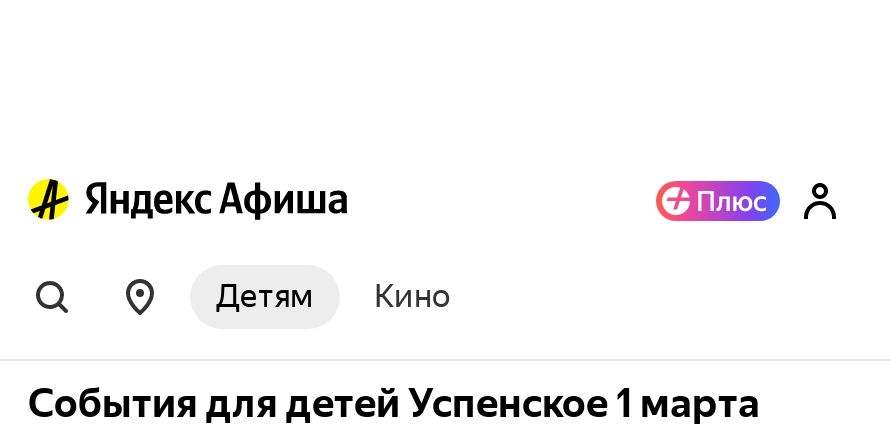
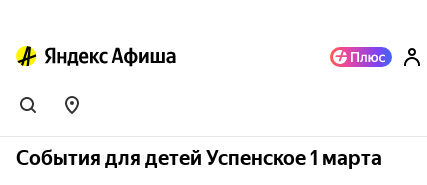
- Детям
- Кино
